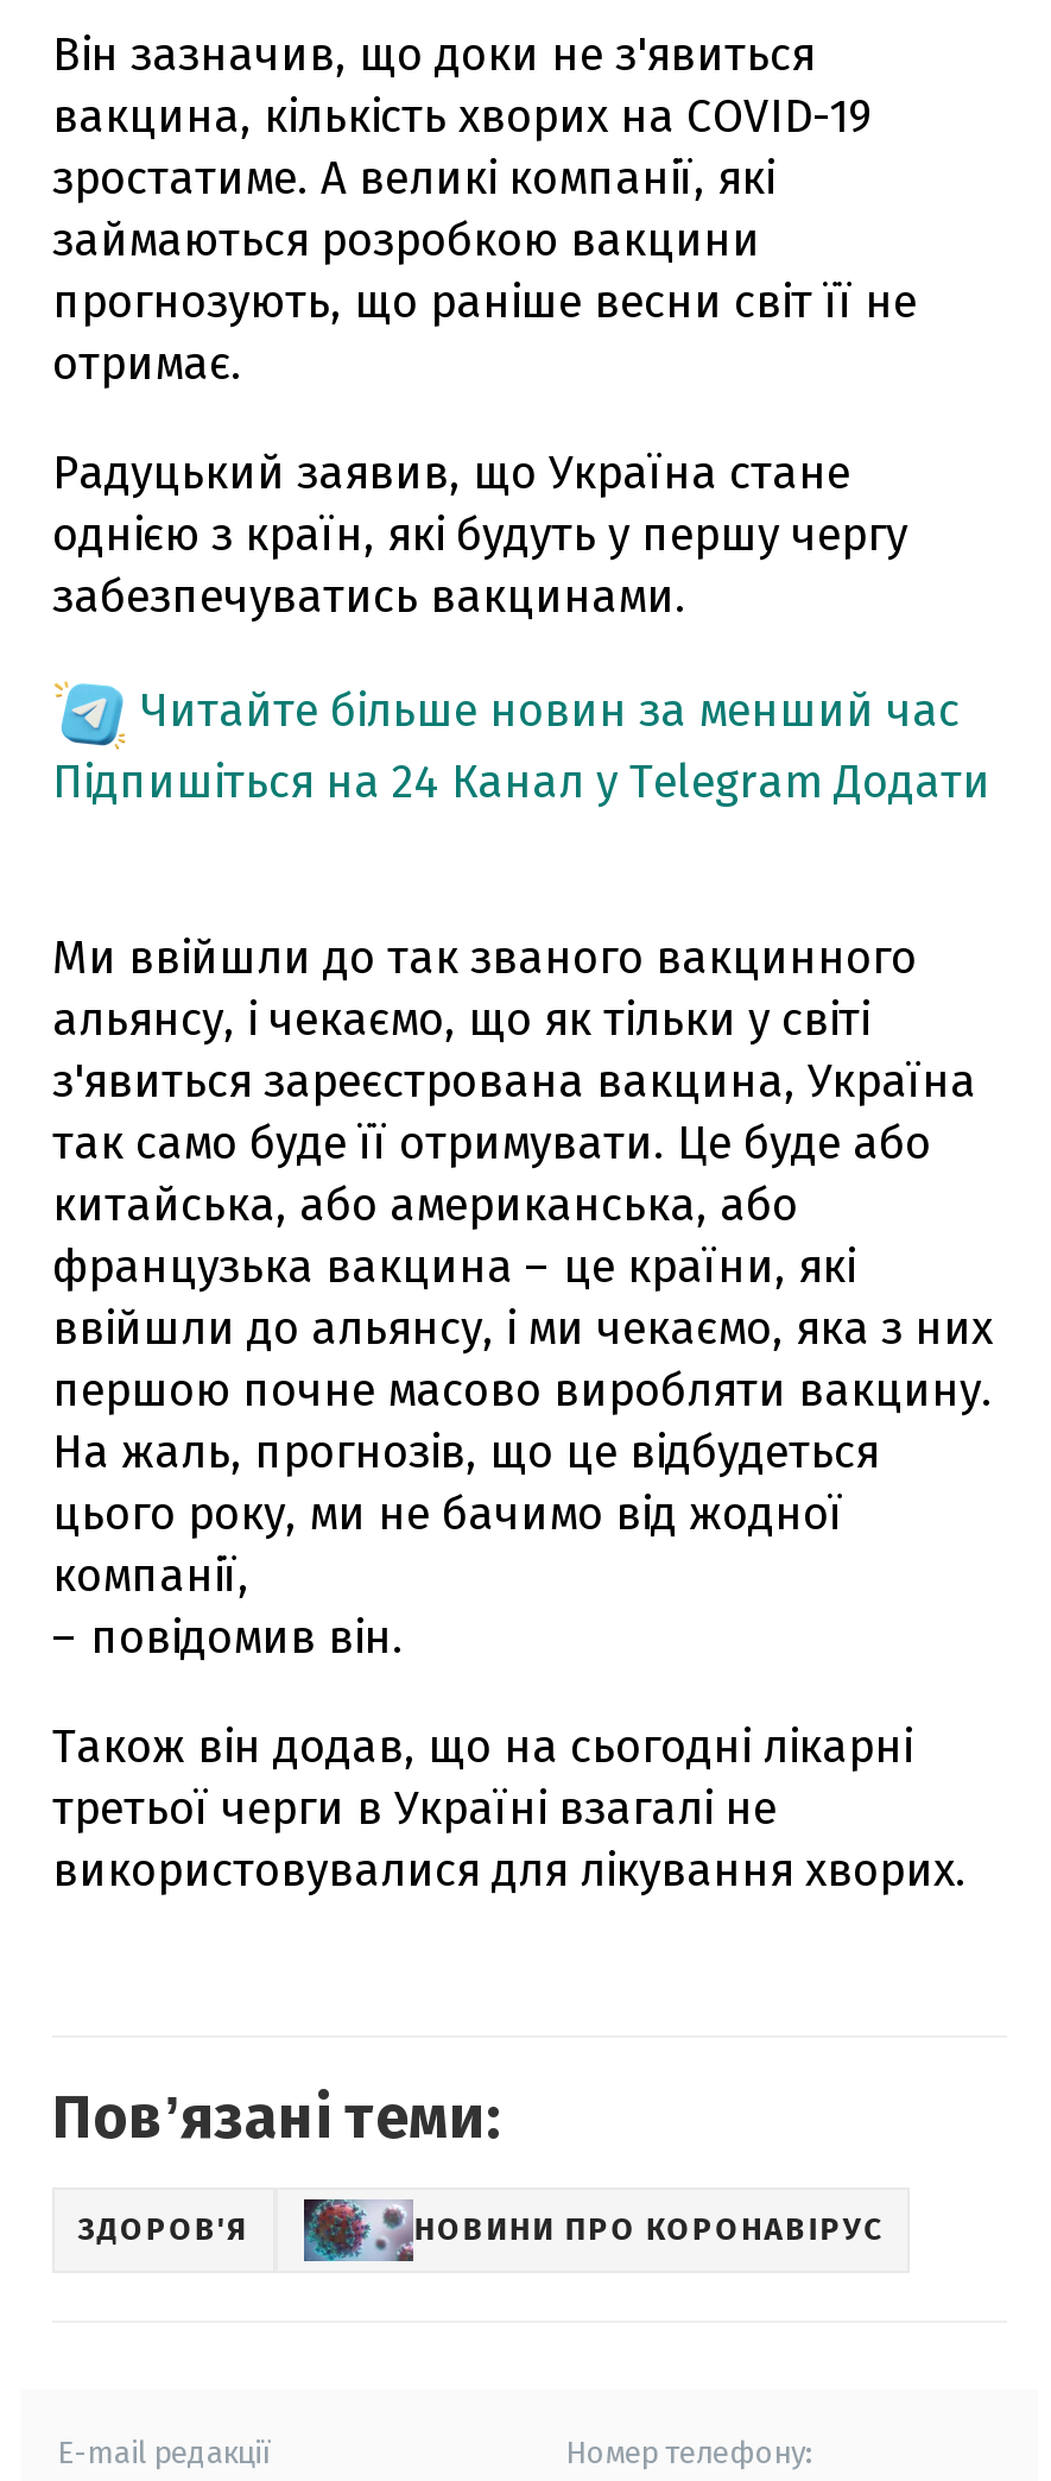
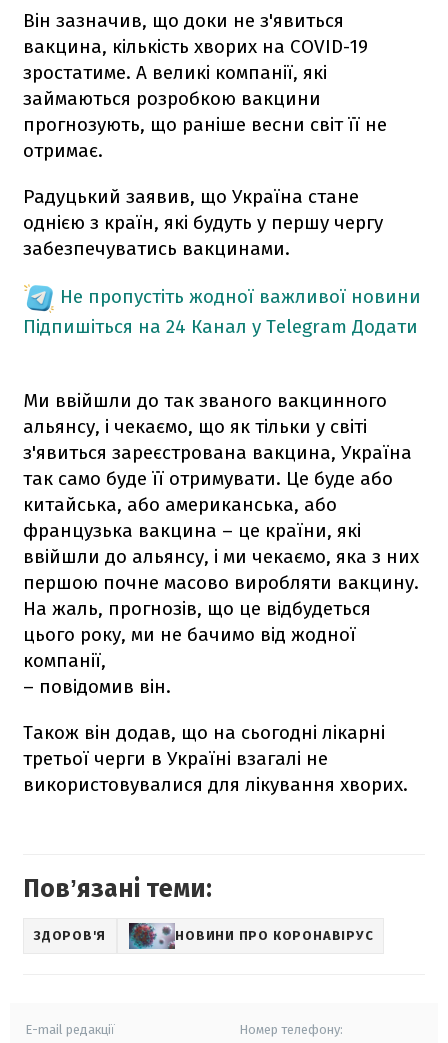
- Читайте більше новин за менший час
+ Не пропустіть жодної важливої новини
